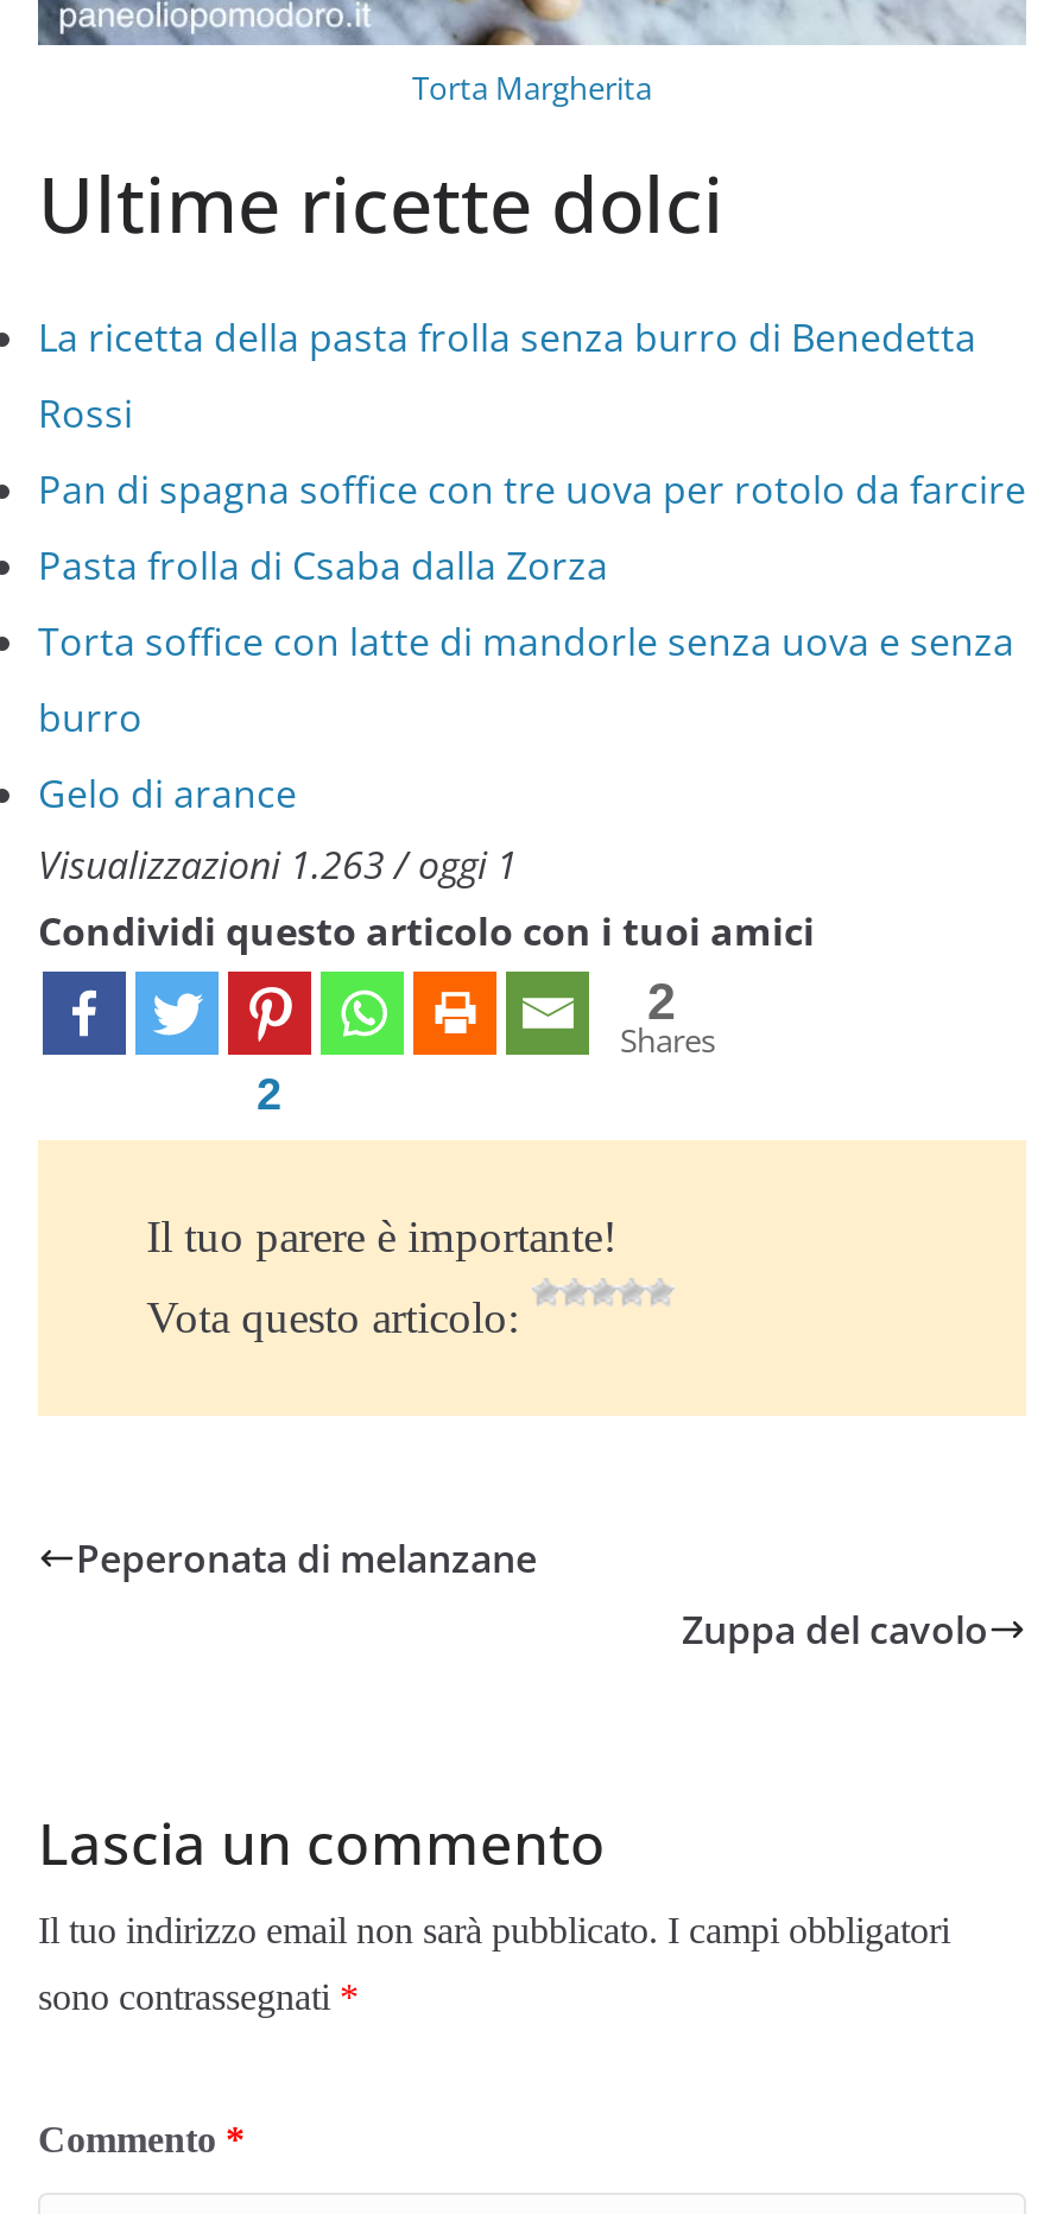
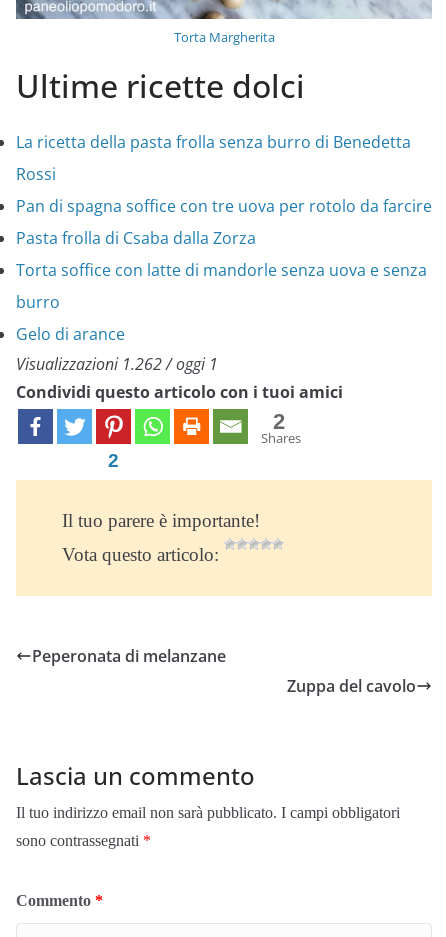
- Visualizzazioni 1.263 / oggi 1
+ Visualizzazioni 1.262 / oggi 1
